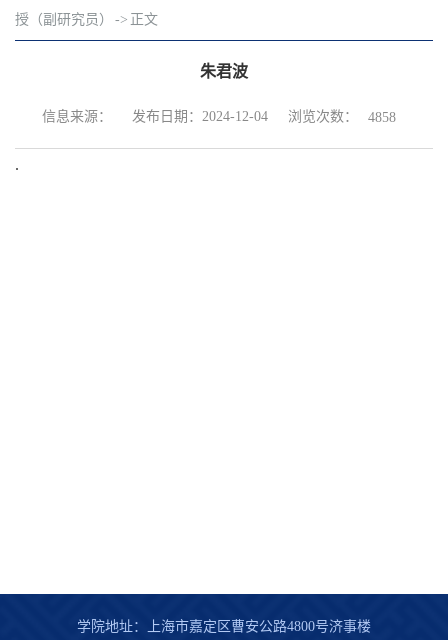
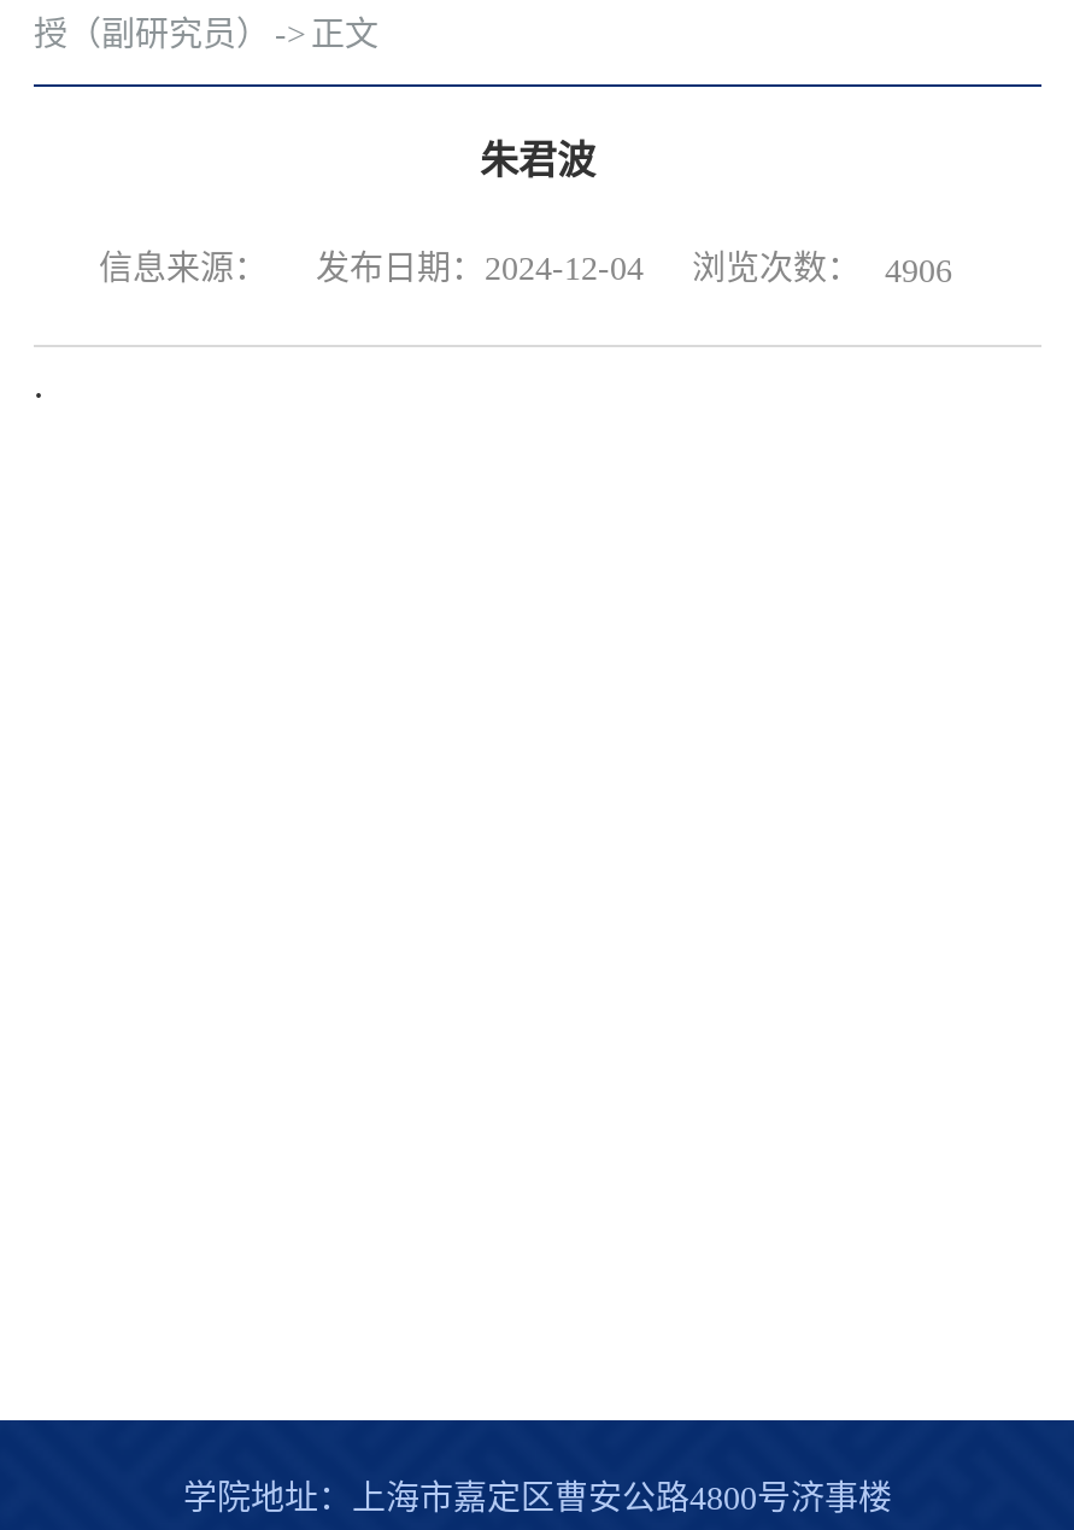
- 信息来源： 发布日期：2024-12-04 浏览次数： 4858
+ 信息来源： 发布日期：2024-12-04 浏览次数： 4906
